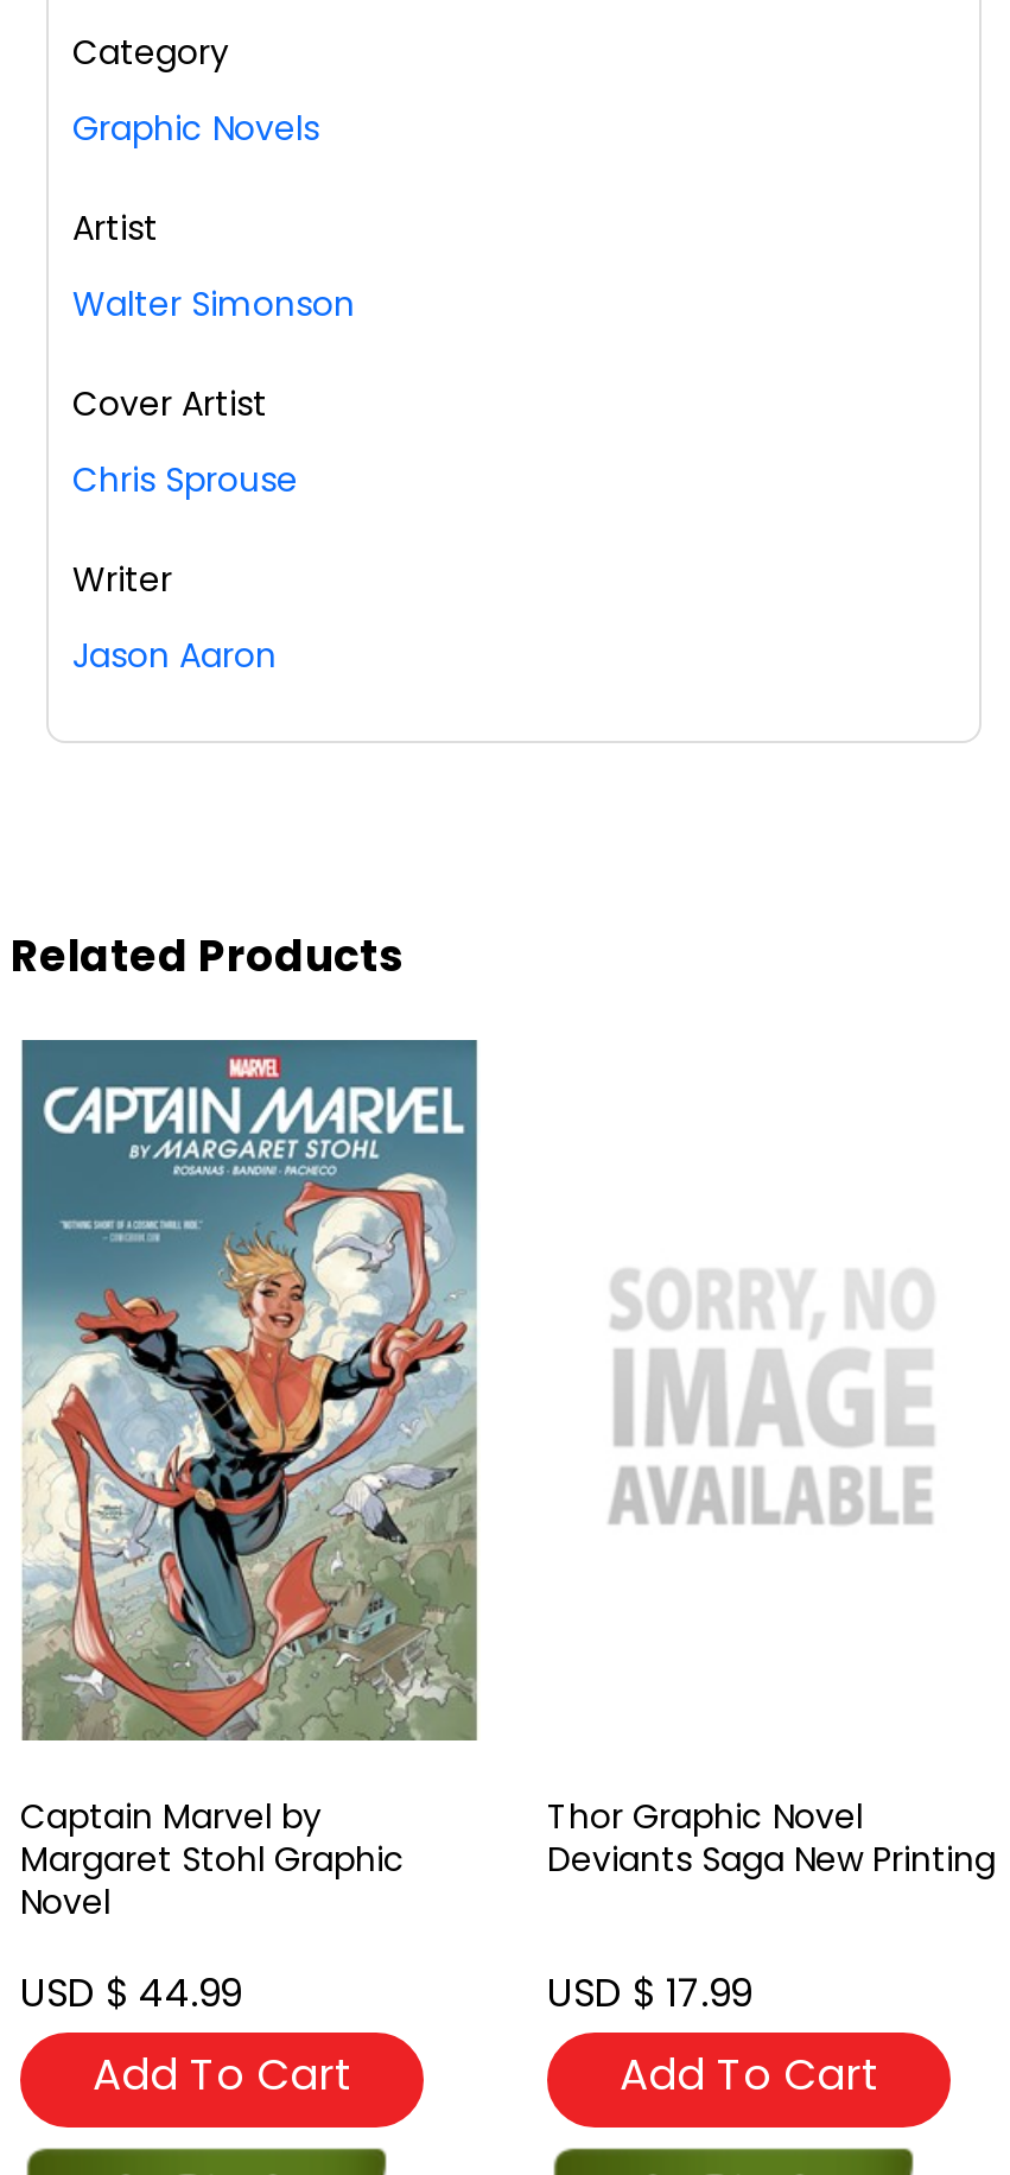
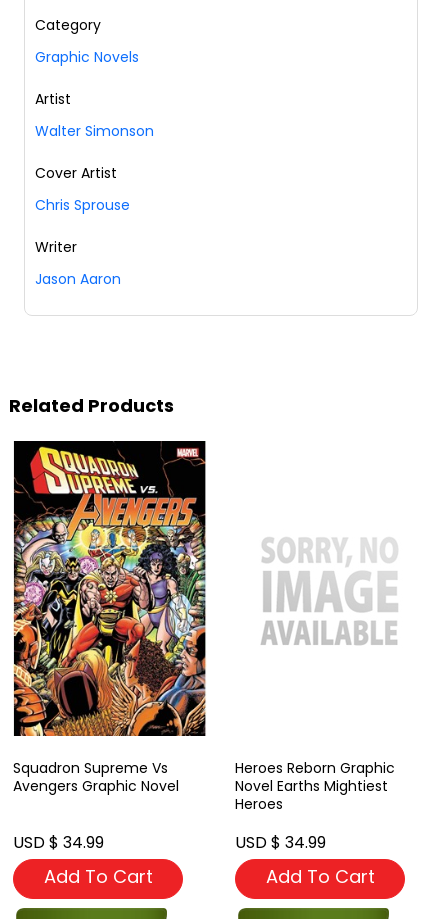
- [image]
- Captain Marvel by
- Margaret Stohl Graphic
- Novel
+ [image]
+ Squadron Supreme Vs
+ Avengers Graphic Novel

- Thor Graphic Novel
- Deviants Saga New Printing
+ Heroes Reborn Graphic
+ Novel Earths Mightiest
+ Heroes

- USD $ 44.99
+ USD $ 34.99

- USD $ 17.99
+ USD $ 34.99
